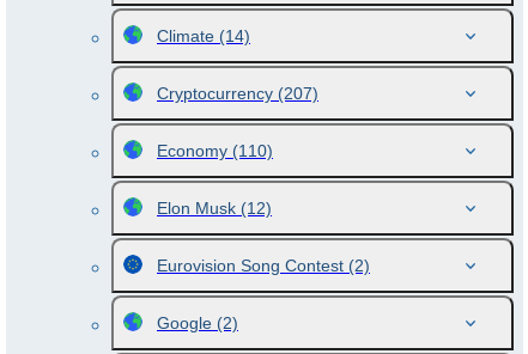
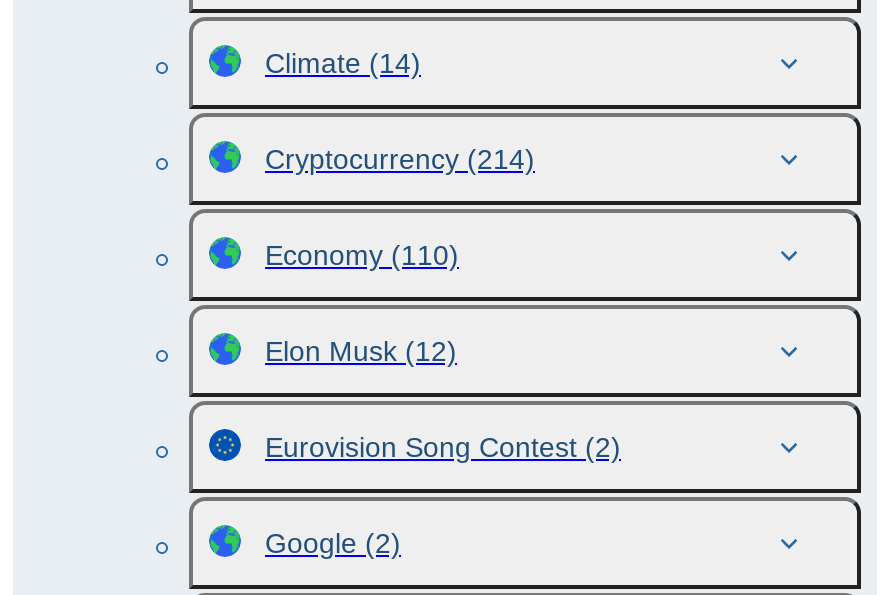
- Cryptocurrency (207)
+ Cryptocurrency (214)
